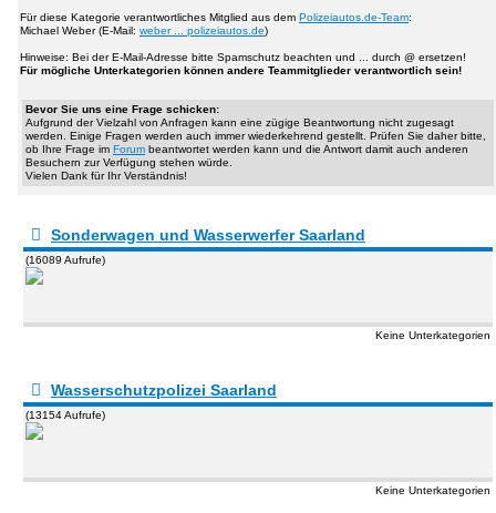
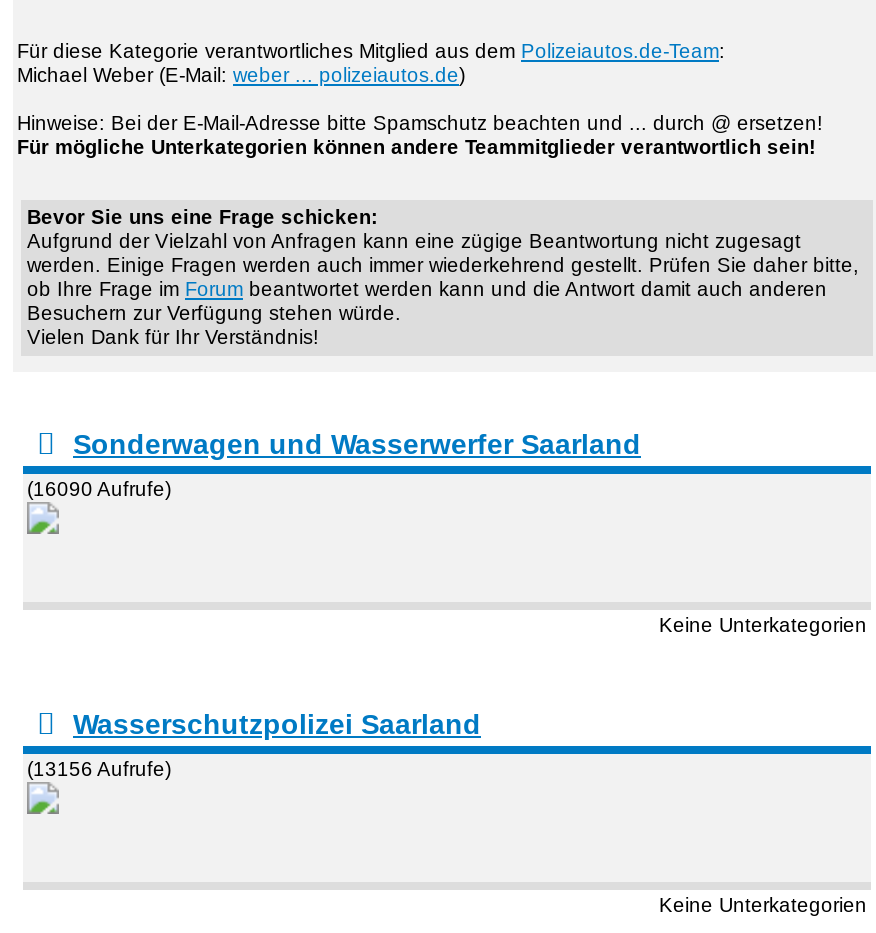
- (16089 Aufrufe)
+ (16090 Aufrufe)

- (13154 Aufrufe)
+ (13156 Aufrufe)
